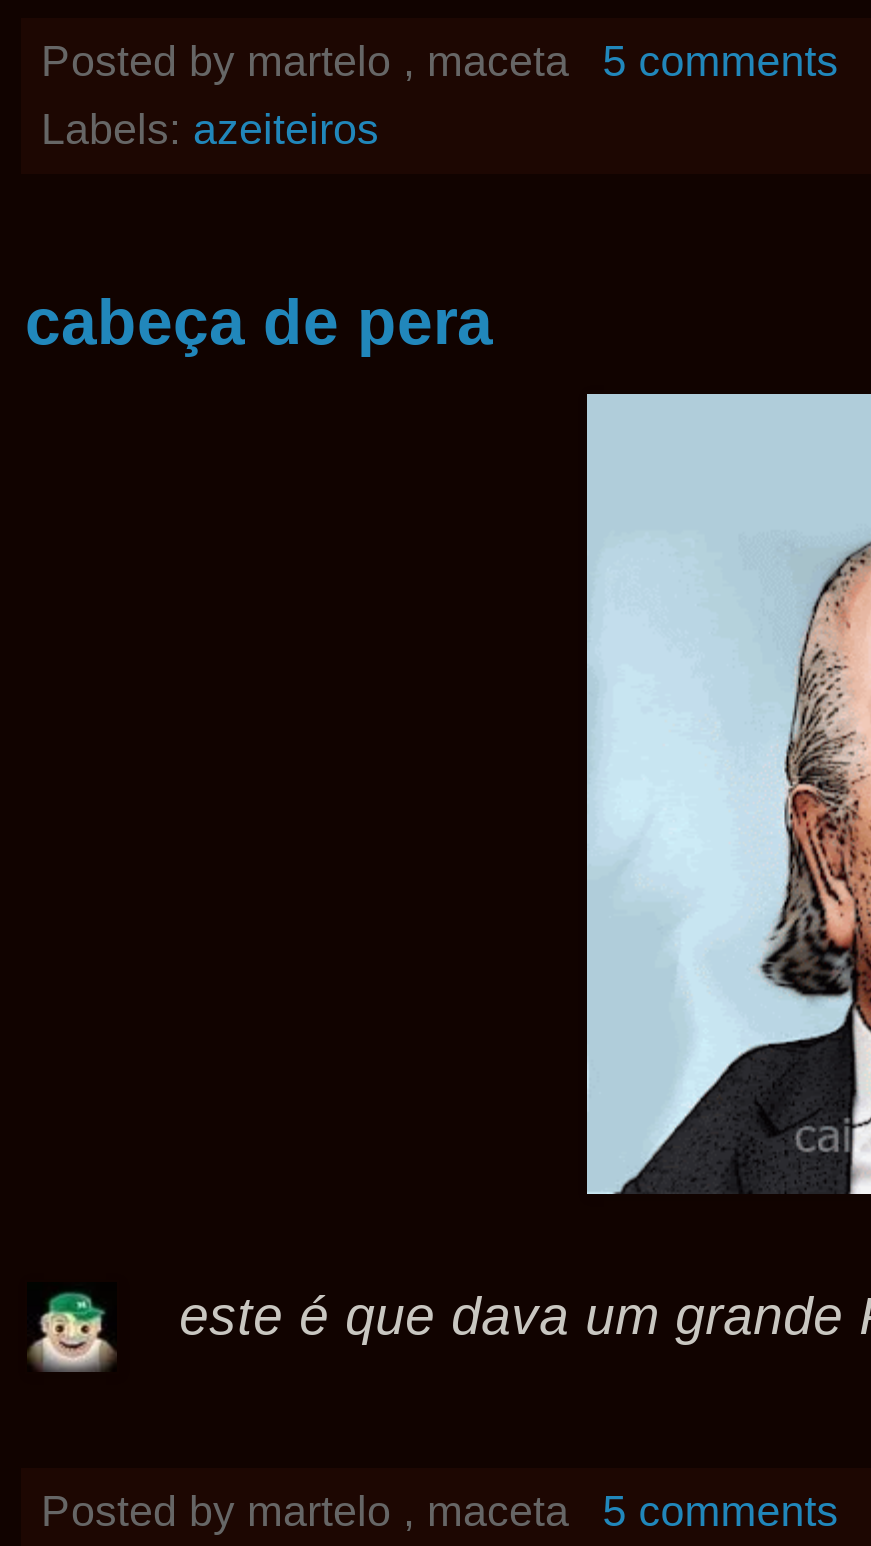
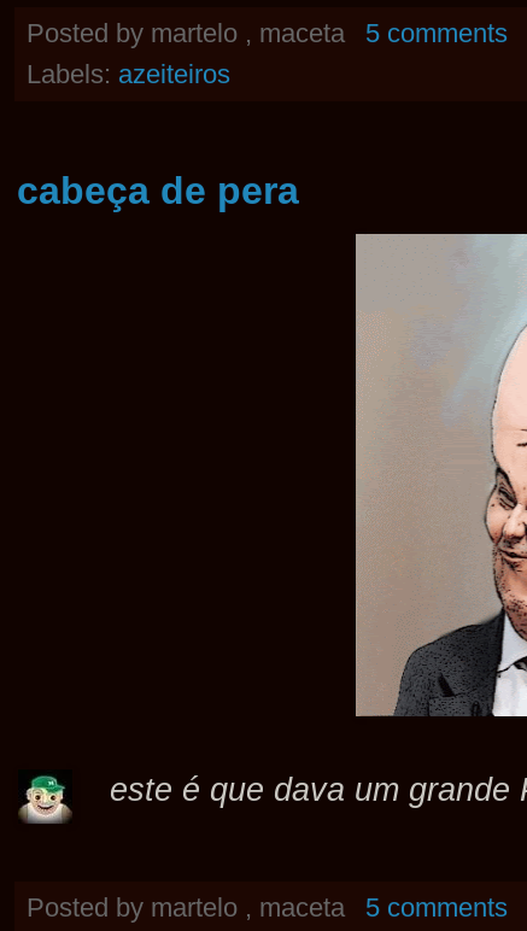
- [image]
+ [image]
